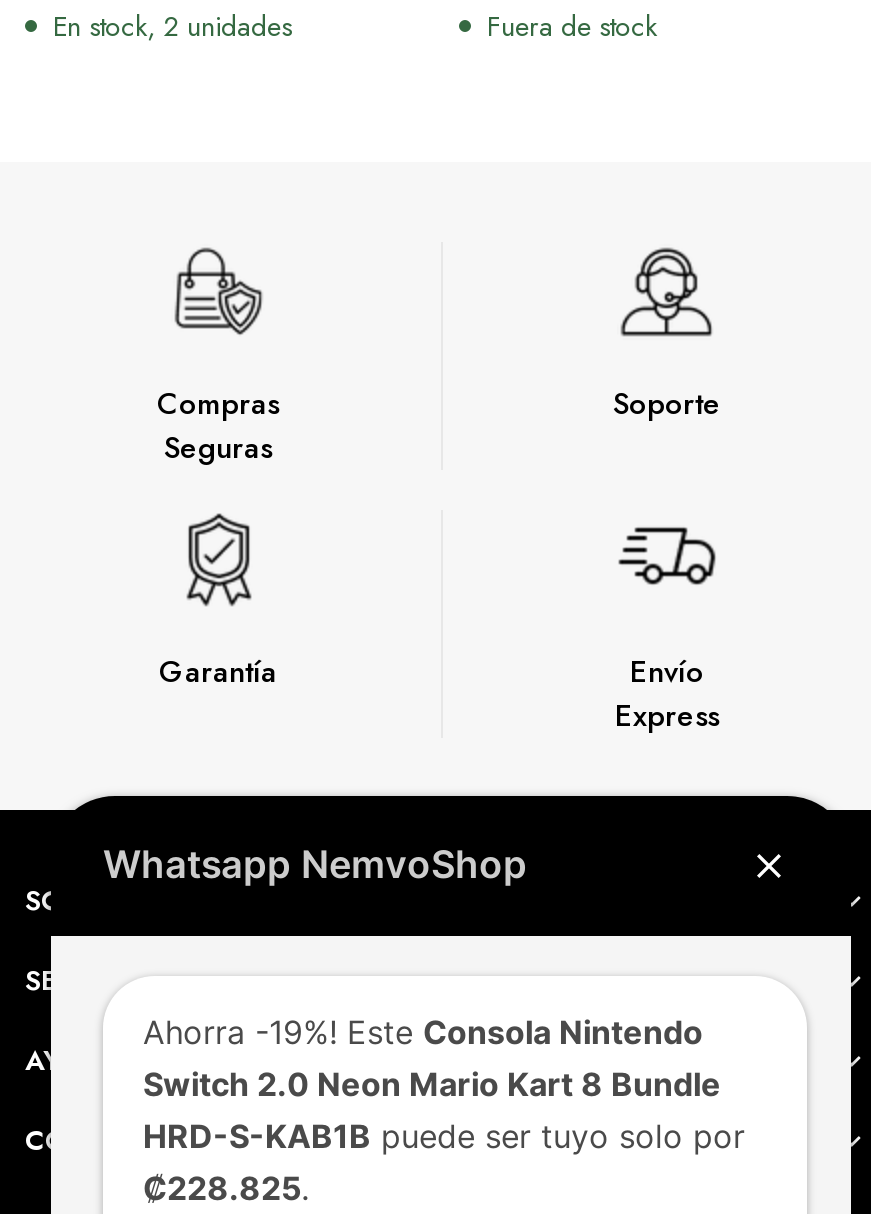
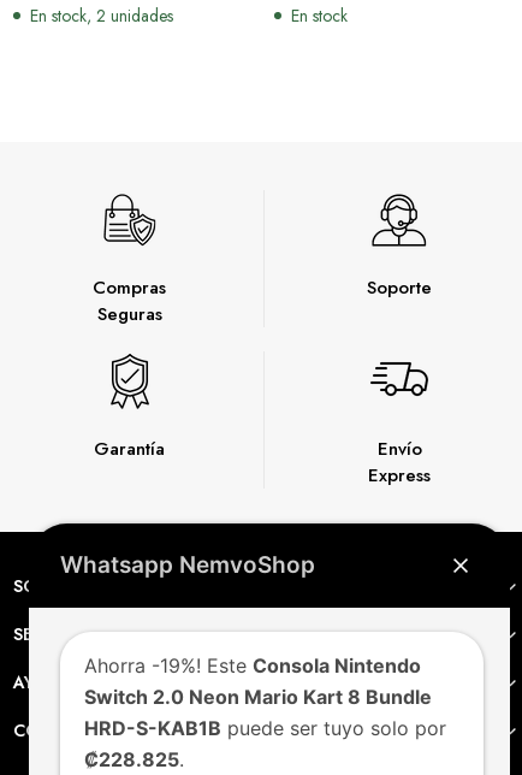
- Fuera de stock
+ En stock
